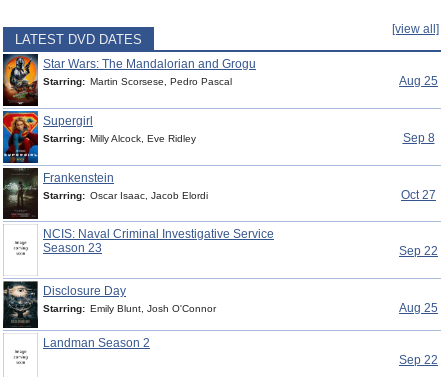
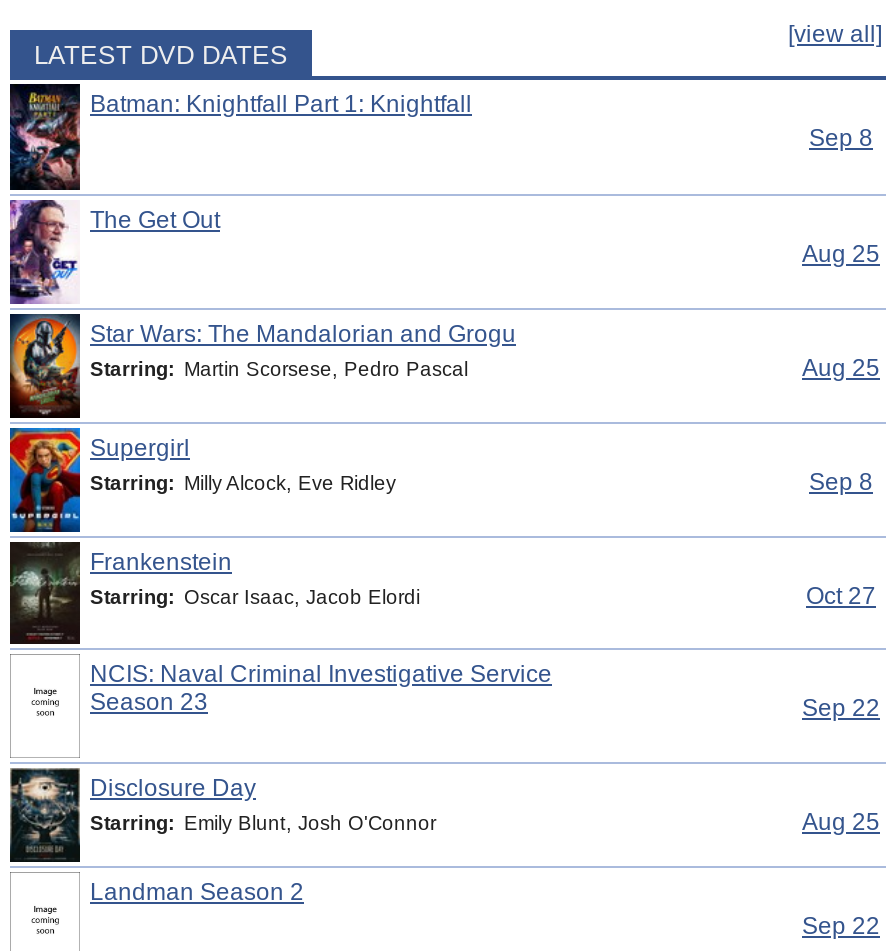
+ [image]
+ Batman: Knightfall Part 1: Knightfall
+ Sep 8
+ The Get Out
+ Aug 25
